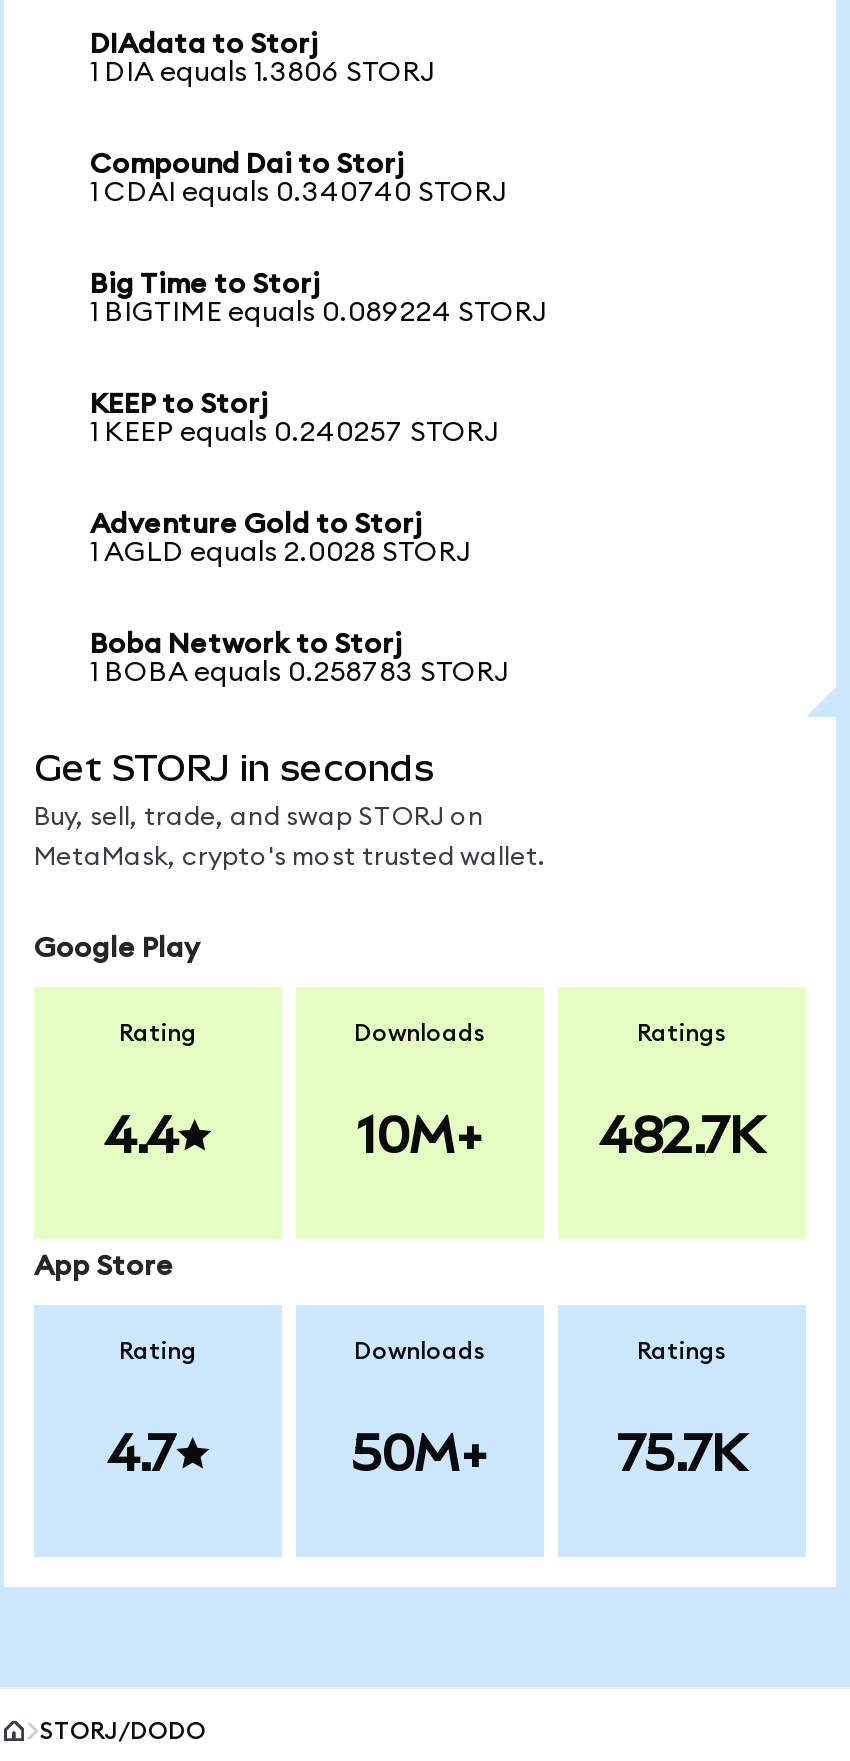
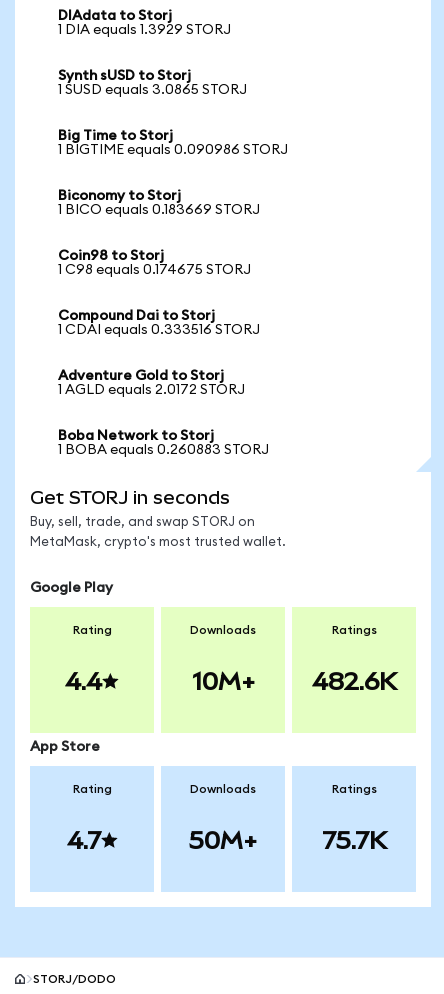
- 1 DIA equals 1.3806 STORJ
+ 1 DIA equals 1.3929 STORJ

+ Synth sUSD to Storj

moved down: Compound Dai to Storj

- 1 CDAI equals 0.340740 STORJ
+ 1 SUSD equals 3.0865 STORJ

- 1 BIGTIME equals 0.089224 STORJ
- KEEP to Storj
- 1 KEEP equals 0.240257 STORJ
+ 1 BIGTIME equals 0.090986 STORJ
+ Biconomy to Storj
+ 1 BICO equals 0.183669 STORJ
+ Coin98 to Storj
+ 1 C98 equals 0.174675 STORJ
+ 1 CDAI equals 0.333516 STORJ

- 1 AGLD equals 2.0028 STORJ
+ 1 AGLD equals 2.0172 STORJ

- 1 BOBA equals 0.258783 STORJ
+ 1 BOBA equals 0.260883 STORJ

- 482.7K
+ 482.6K
